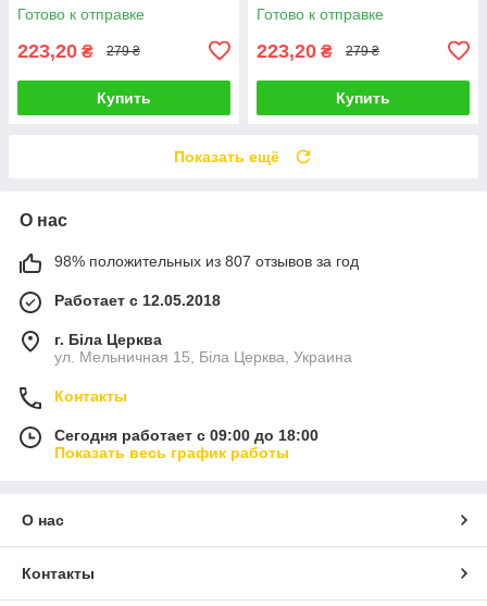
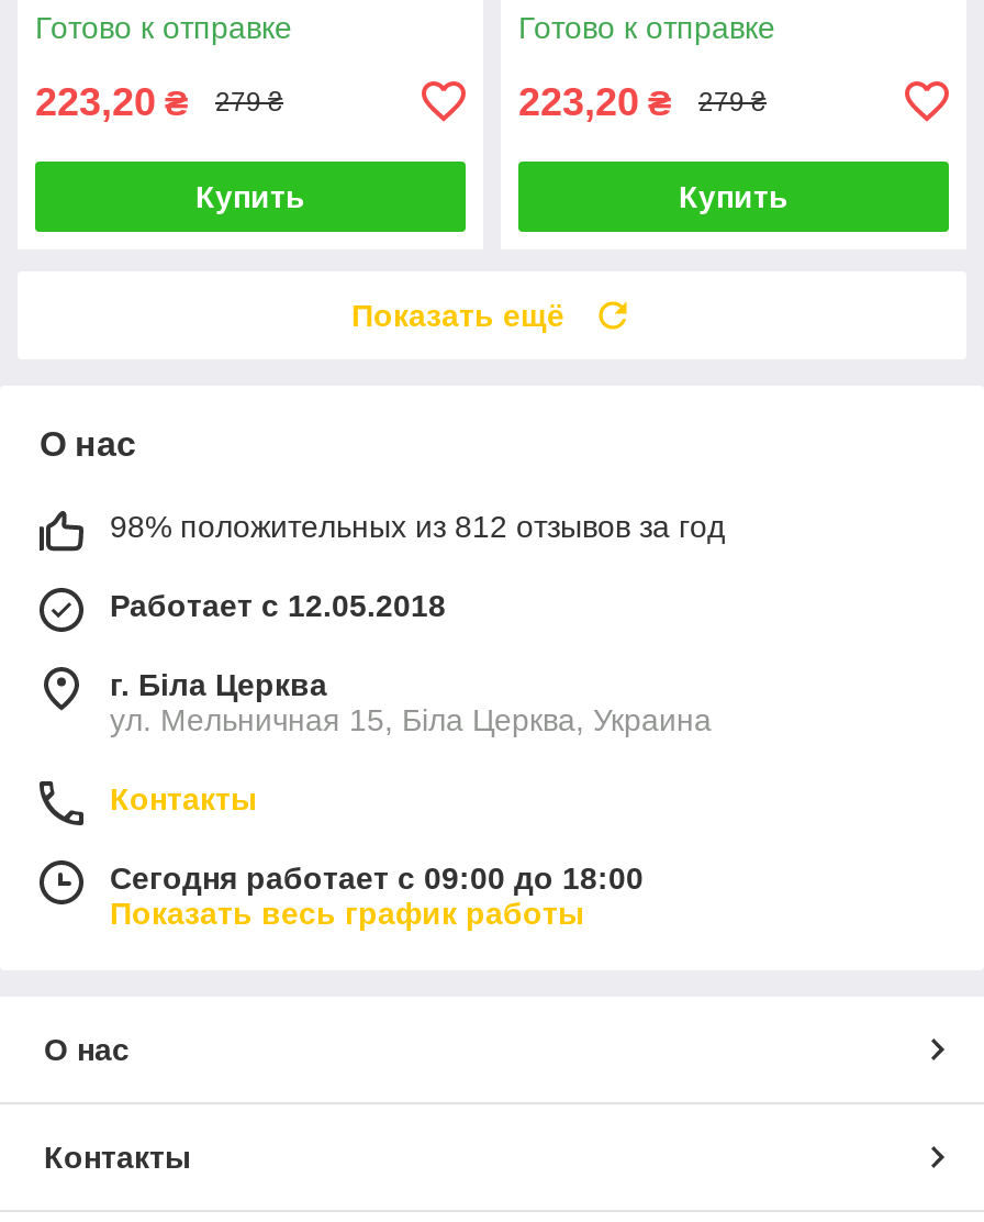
- 98% положительных из 807 отзывов за год
+ 98% положительных из 812 отзывов за год
